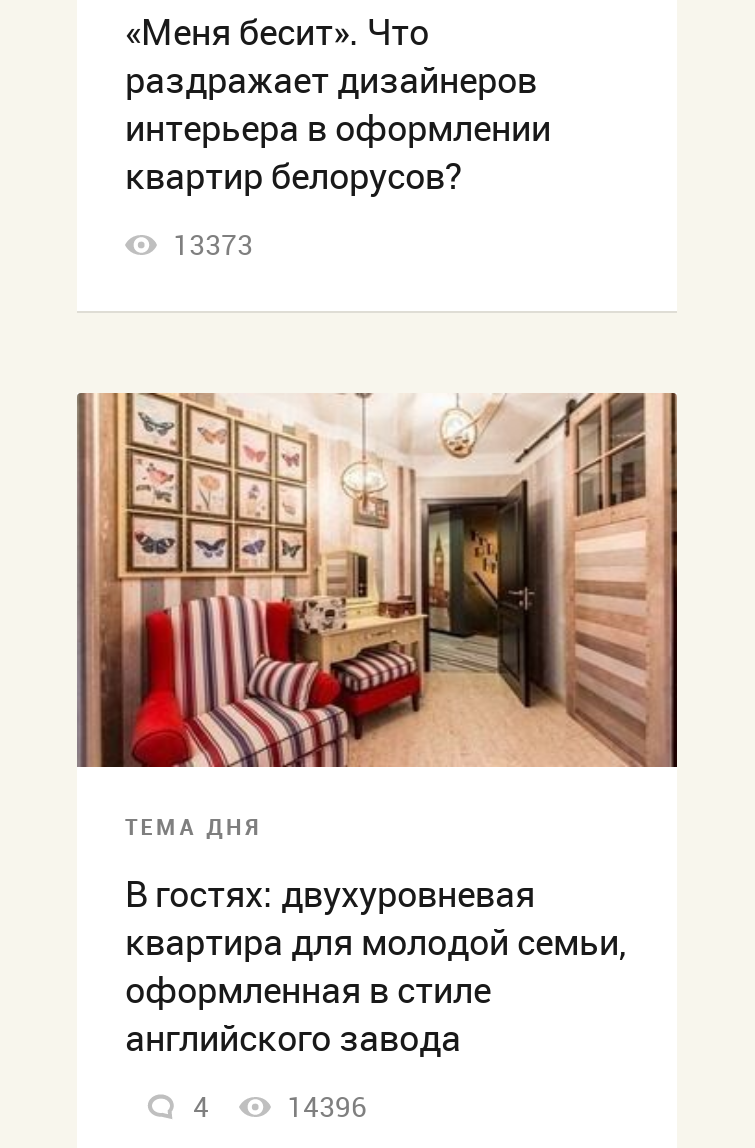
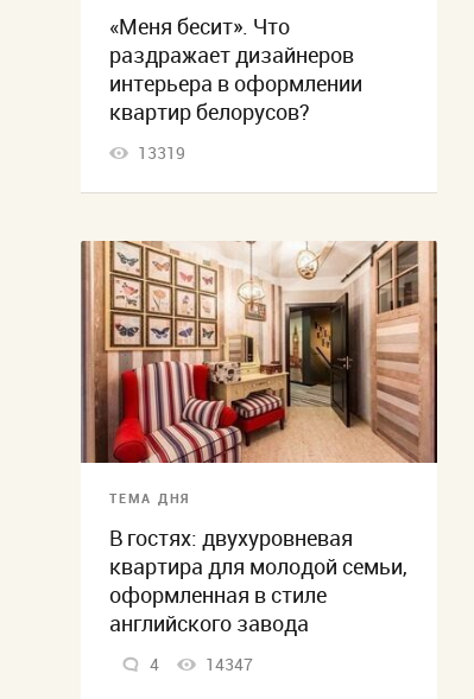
- 13373
+ 13319

- 14396
+ 14347
